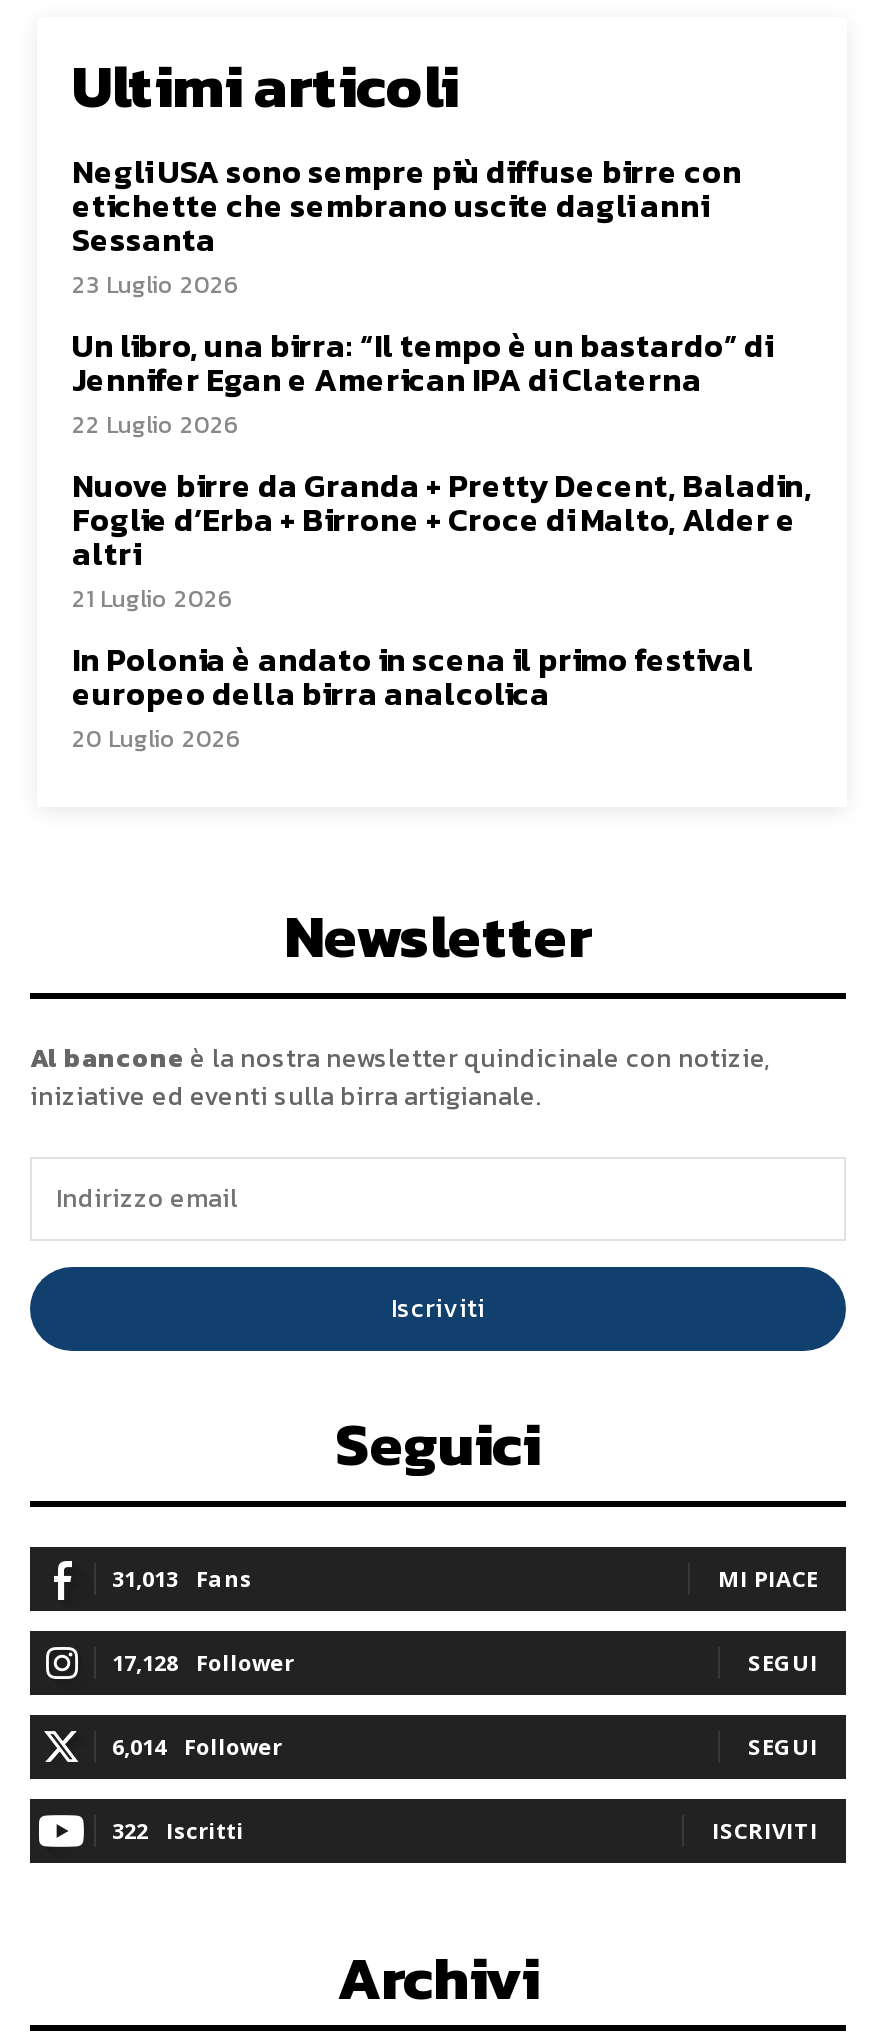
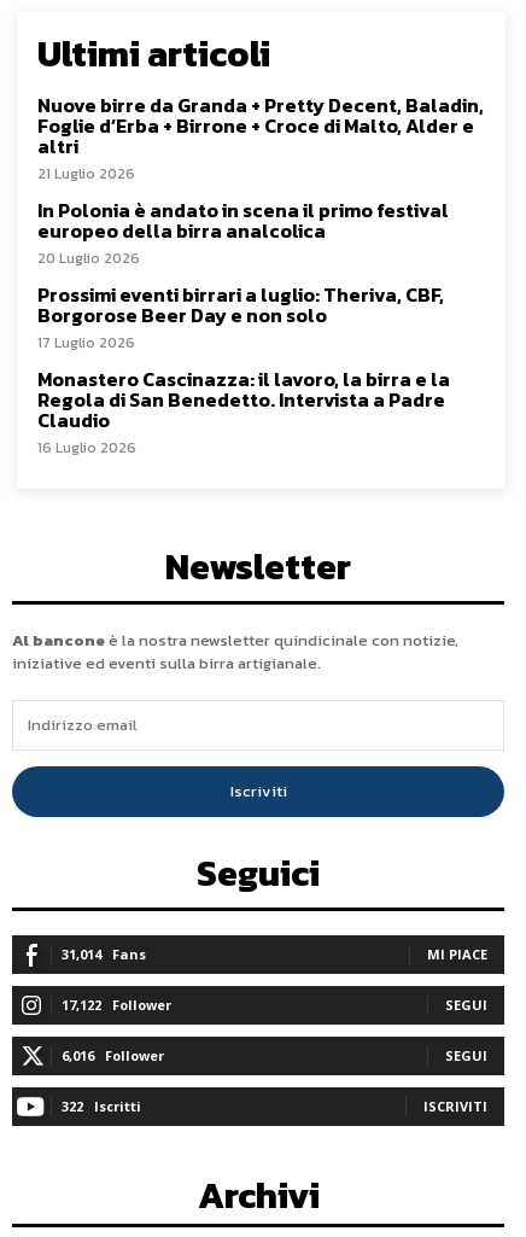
- Negli USA sono sempre più diffuse birre con
- etichette che sembrano uscite dagli anni
- Sessanta
- 23 Luglio 2026
- Un libro, una birra: “Il tempo è un bastardo” di
- Jennifer Egan e American IPA di Claterna
- 22 Luglio 2026

moved up: Nuove birre da Granda + Pretty Decent, Baladin, | Foglie d’Erba + Birrone + Croce di Malto, Alder e | altri | 21 Luglio 2026 | In Polonia è andato in scena il primo festival | europeo della birra analcolica | 20 Luglio 2026

+ Prossimi eventi birrari a luglio: Theriva, CBF,
+ Borgorose Beer Day e non solo
+ 17 Luglio 2026
+ Monastero Cascinazza: il lavoro, la birra e la
+ Regola di San Benedetto. Intervista a Padre
+ Claudio
+ 16 Luglio 2026

- 31,013 Fans
+ 31,014 Fans

- 17,128 Follower
+ 17,122 Follower

- 6,014 Follower
+ 6,016 Follower
